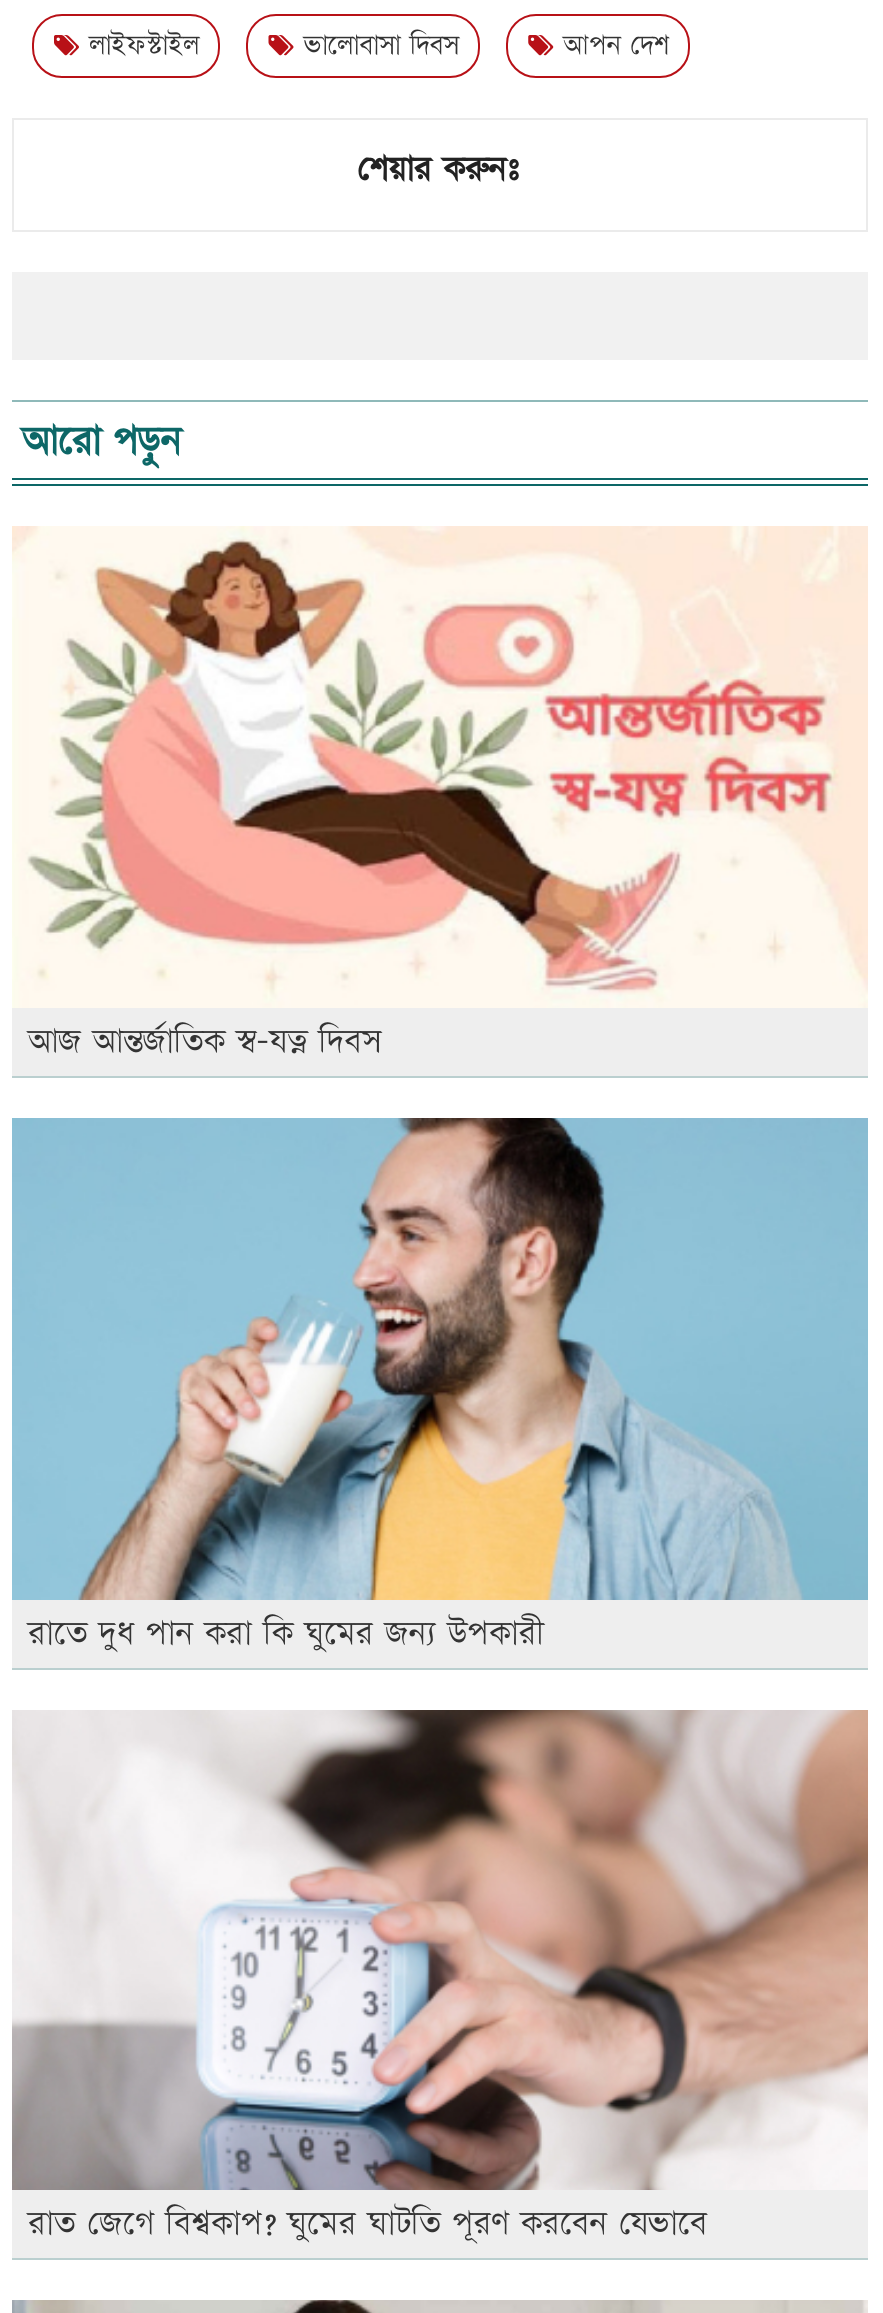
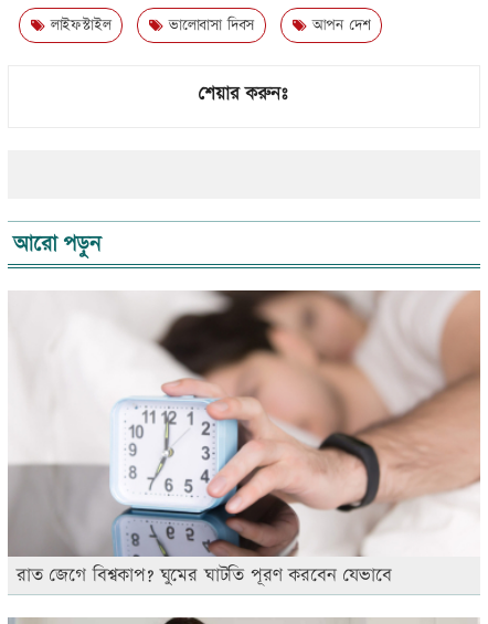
- [image]
- আজ আন্তর্জাতিক স্ব-যত্ন দিবস

- [image]
- রাতে দুধ পান করা কি ঘুমের জন্য উপকারী
